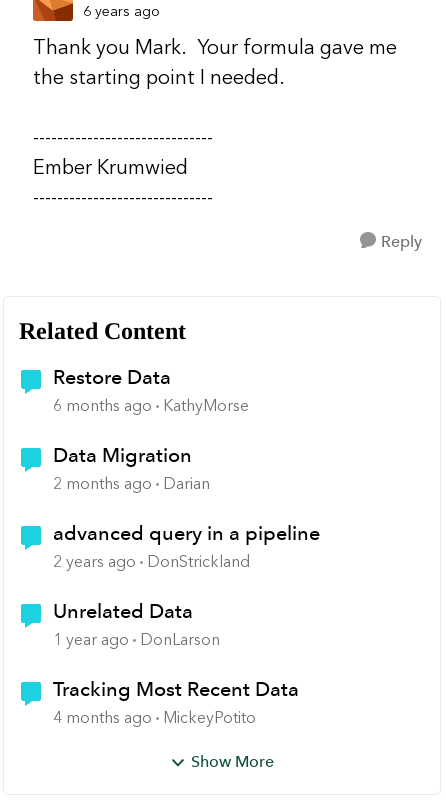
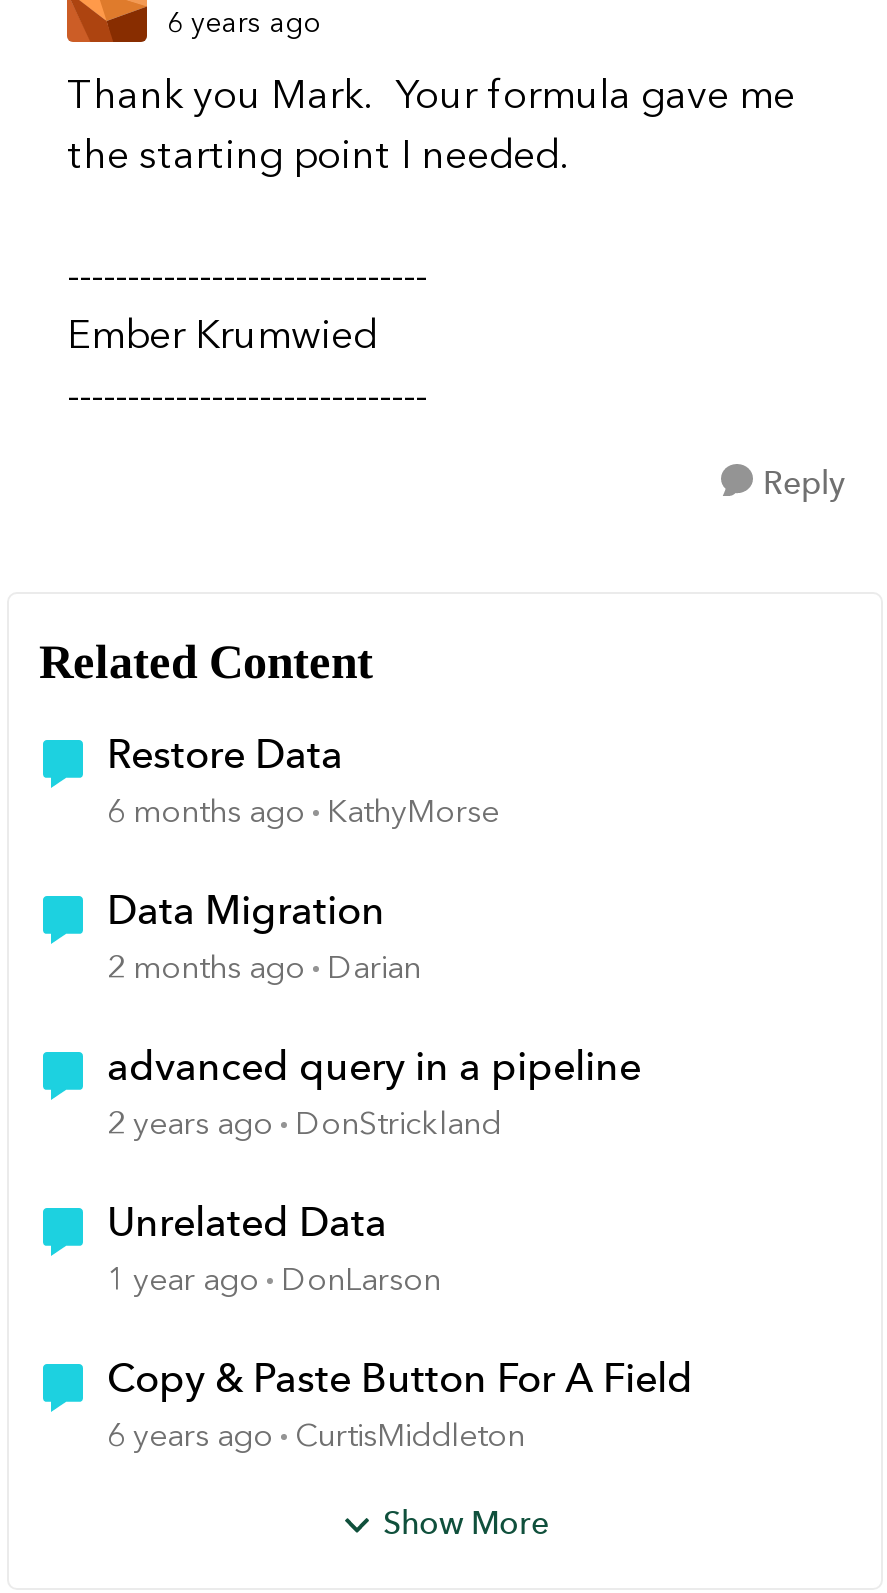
- Tracking Most Recent Data
- 4 months ago MickeyPotito
+ Copy & Paste Button For A Field
+ 6 years ago CurtisMiddleton
